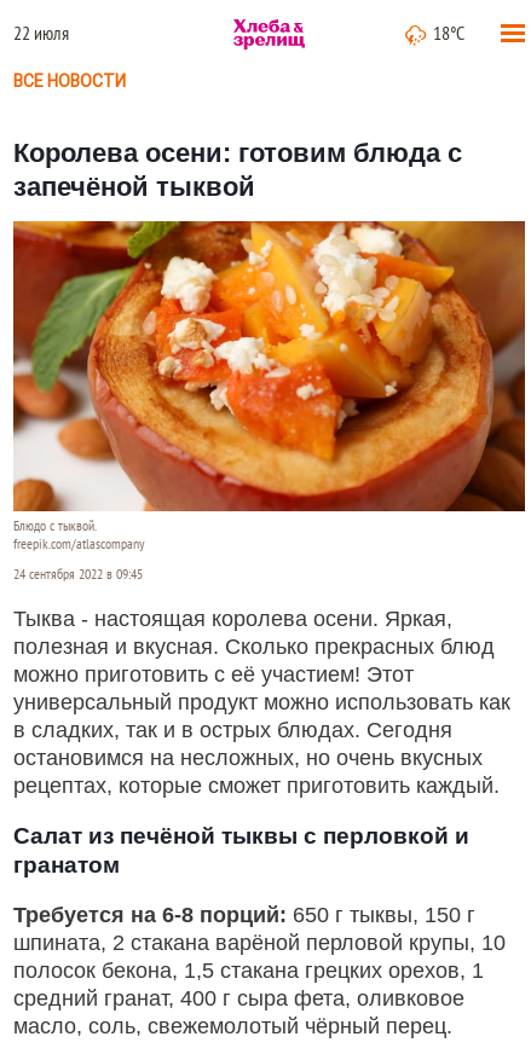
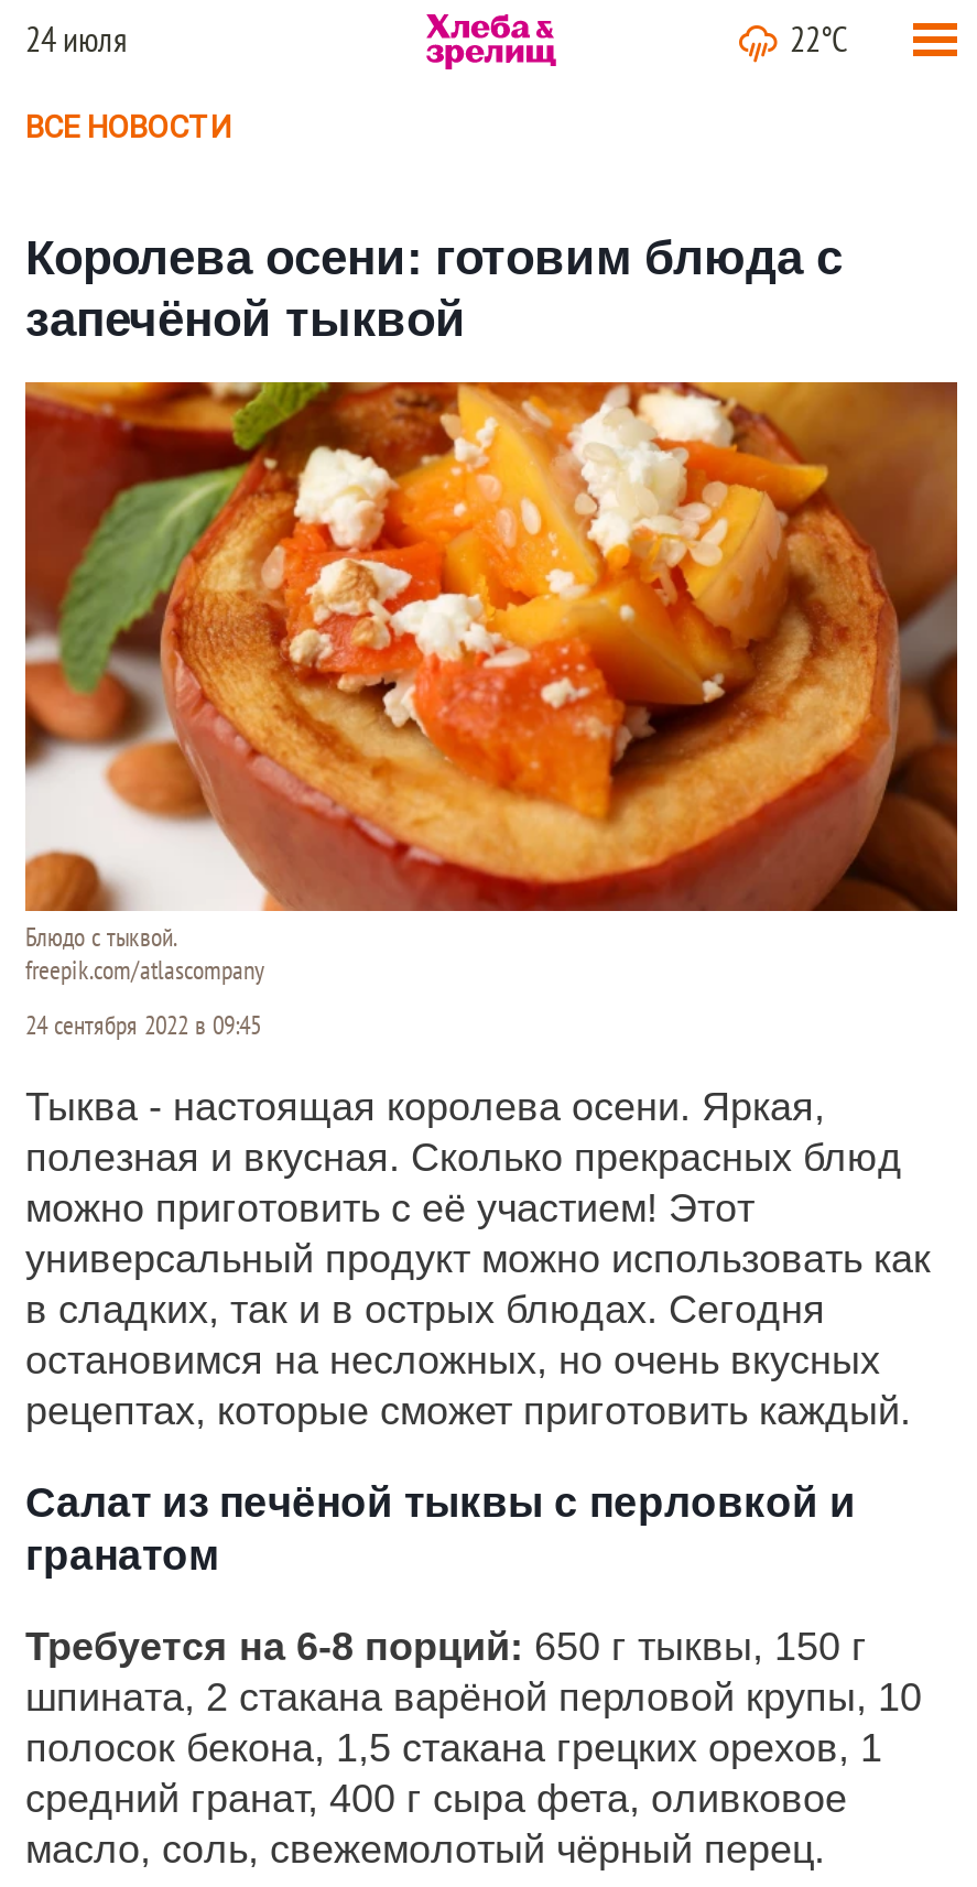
- 22 июля
- 18°C
+ 24 июля
+ 22°C
